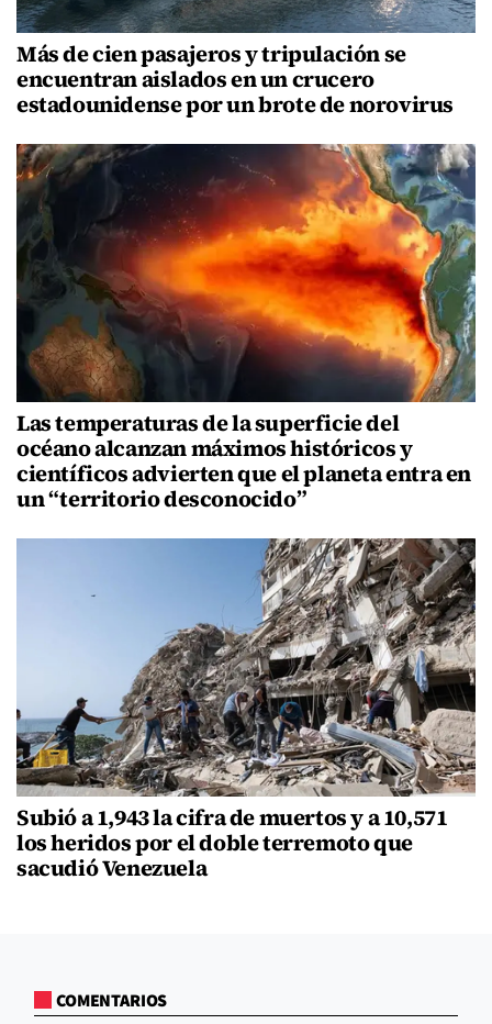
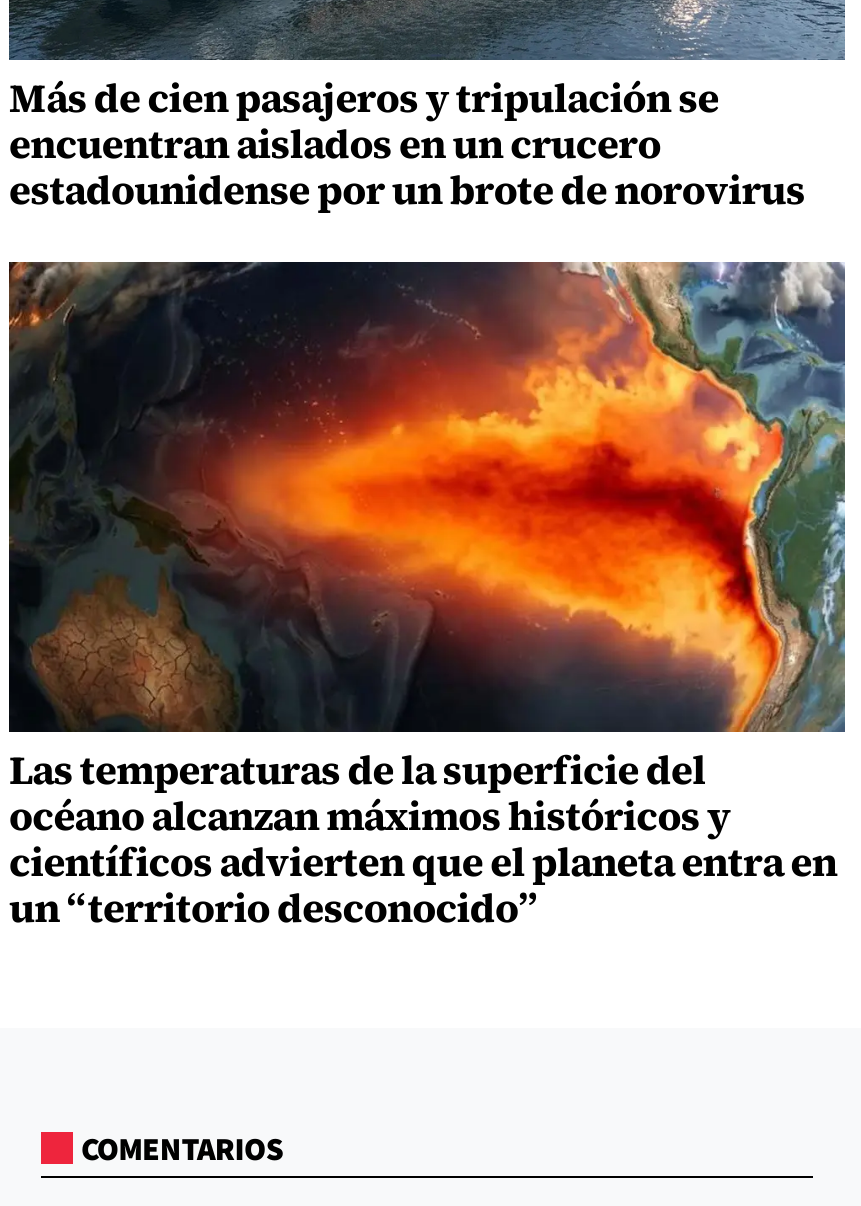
- [image]
- Subió a 1,943 la cifra de muertos y a 10,571
- los heridos por el doble terremoto que
- sacudió Venezuela
